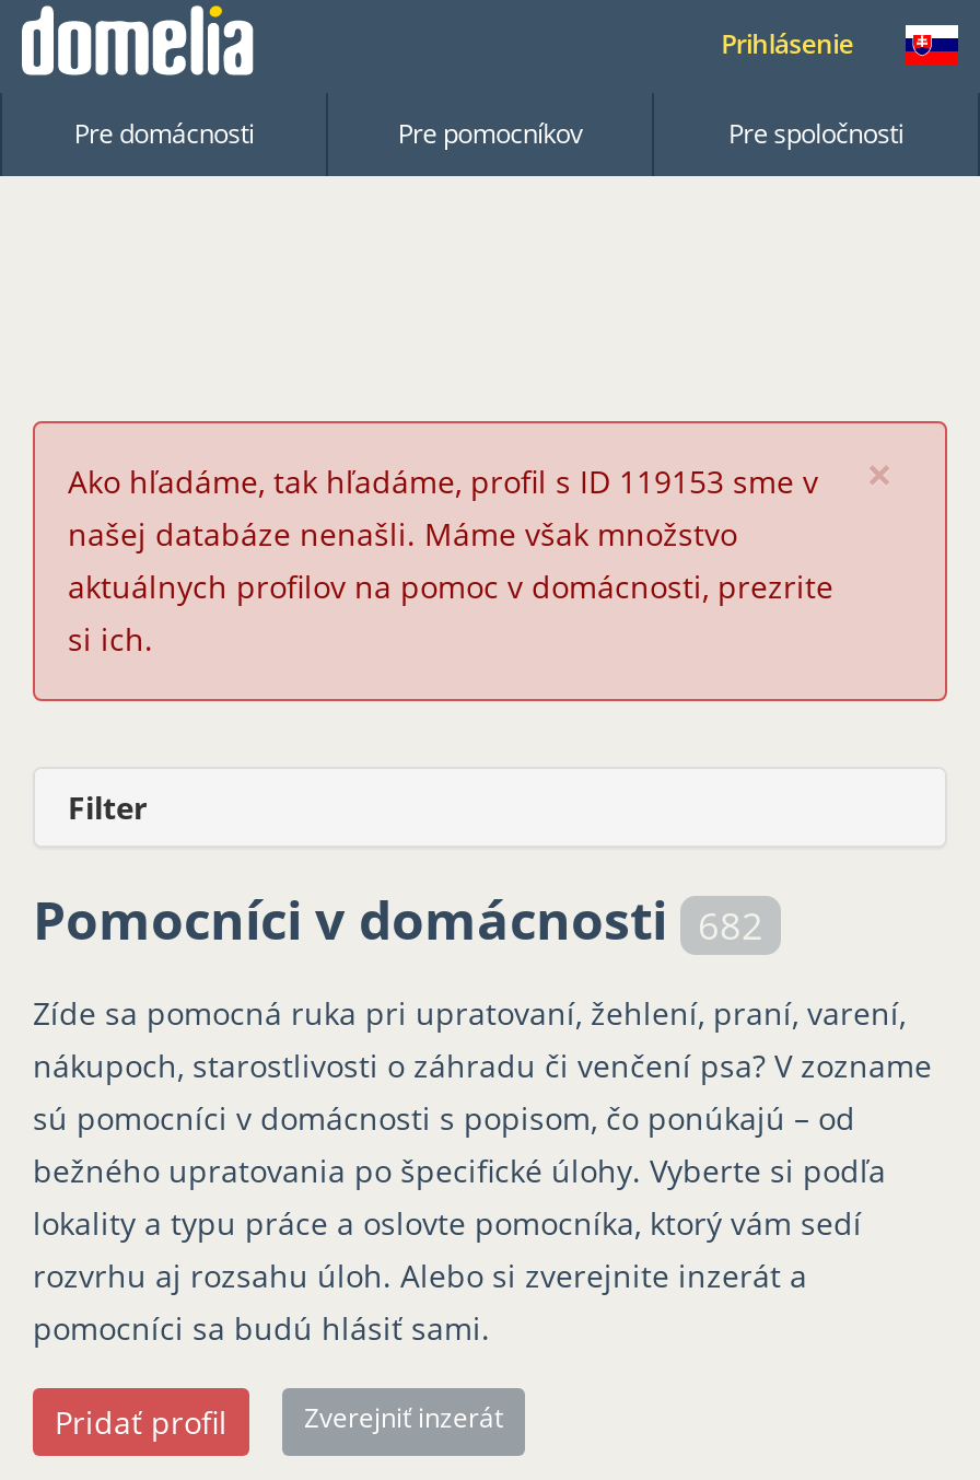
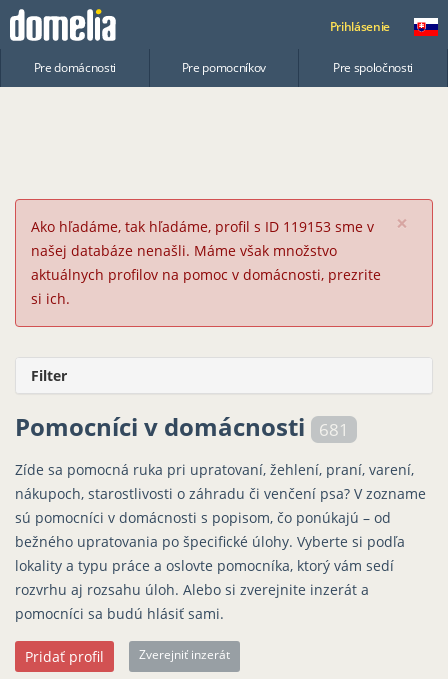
- Pomocníci v domácnosti 682
+ Pomocníci v domácnosti 681
